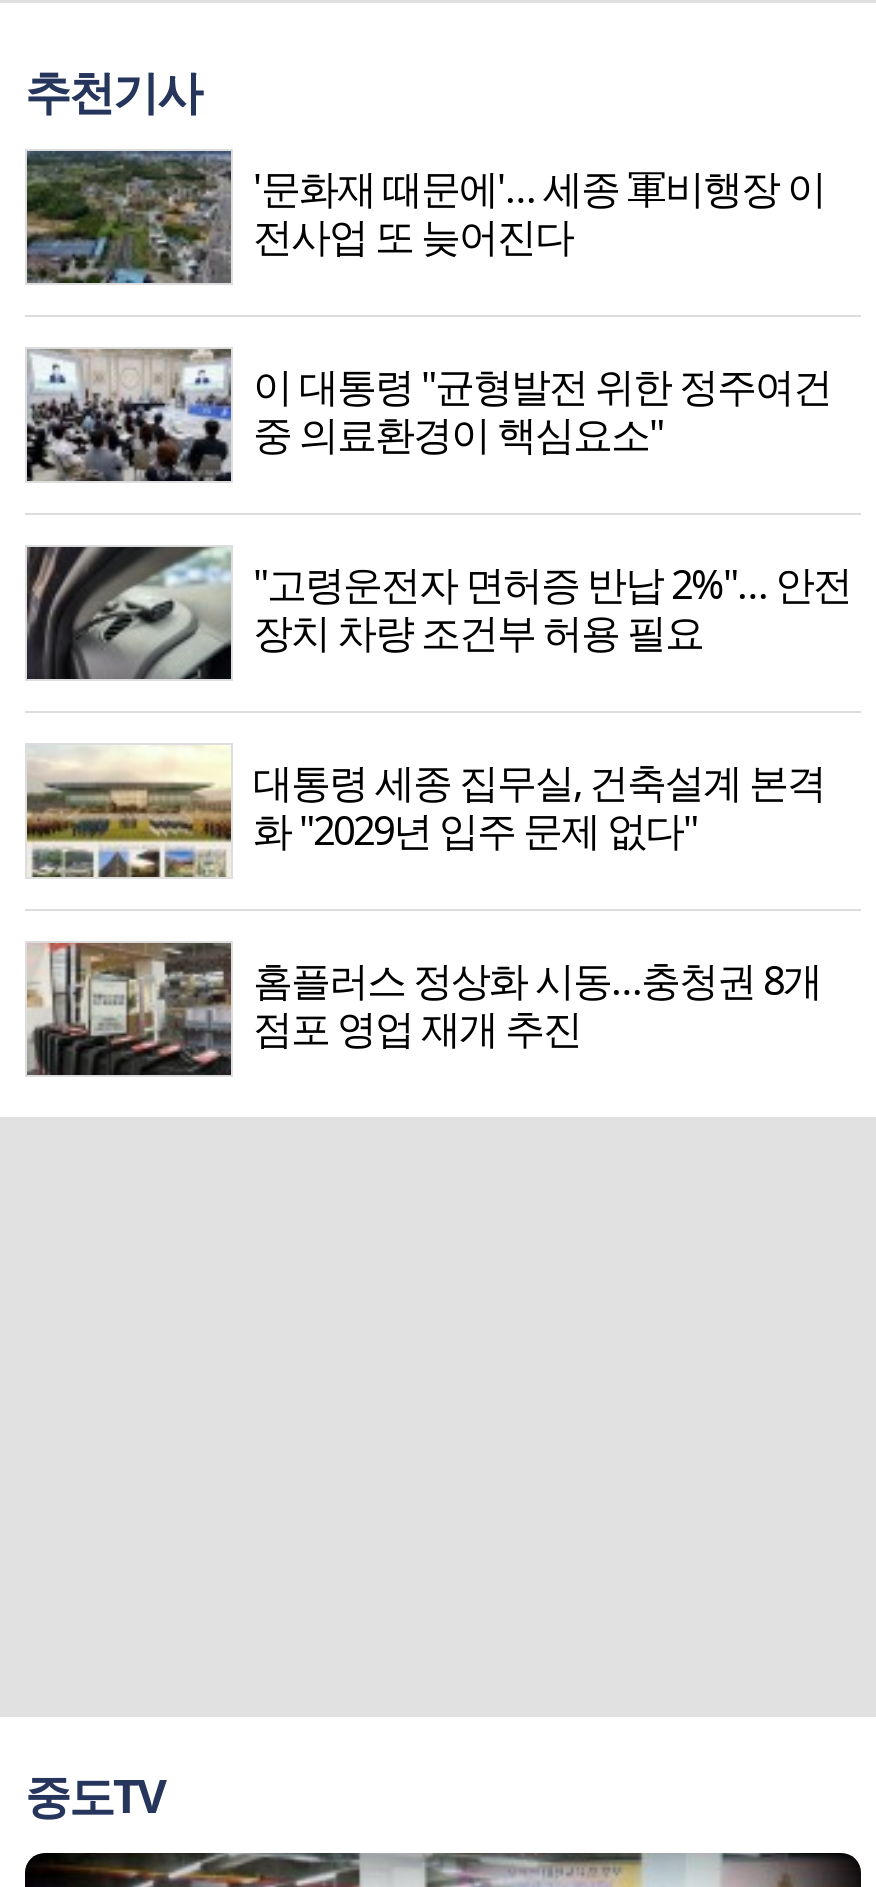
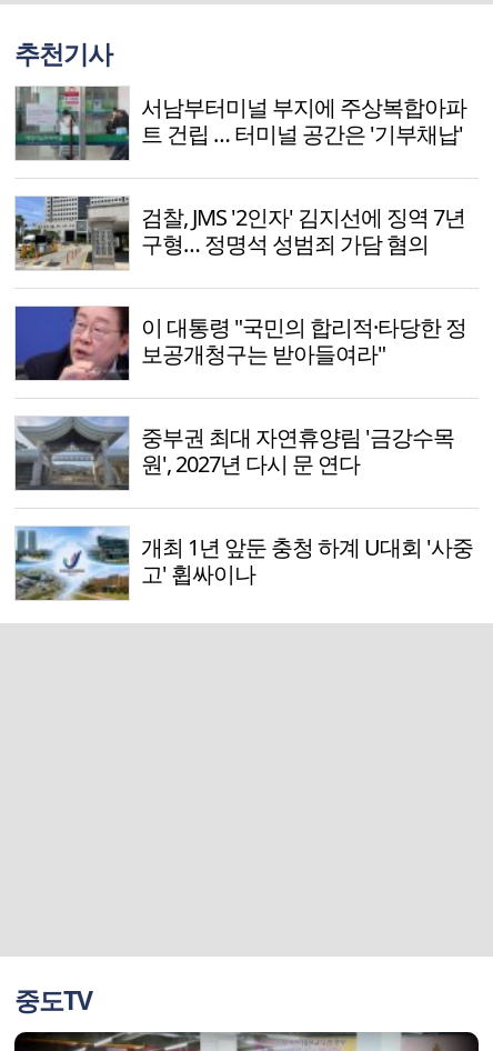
- [image]
- '문화재 때문에'… 세종 軍비행장 이
- 전사업 또 늦어진다
+ [image]
+ 서남부터미널 부지에 주상복합아파
+ 트 건립 … 터미널 공간은 '기부채납'

- [image]
- 이 대통령 "균형발전 위한 정주여건
- 중 의료환경이 핵심요소"
+ [image]
+ 검찰, JMS '2인자' 김지선에 징역 7년
+ 구형… 정명석 성범죄 가담 혐의

- [image]
- "고령운전자 면허증 반납 2%"… 안전
- 장치 차량 조건부 허용 필요
+ [image]
+ 이 대통령 "국민의 합리적·타당한 정
+ 보공개청구는 받아들여라"

- [image]
- 대통령 세종 집무실, 건축설계 본격
- 화 "2029년 입주 문제 없다"
+ [image]
+ 중부권 최대 자연휴양림 '금강수목
+ 원', 2027년 다시 문 연다

- [image]
- 홈플러스 정상화 시동…충청권 8개
- 점포 영업 재개 추진
+ [image]
+ 개최 1년 앞둔 충청 하계 U대회 '사중
+ 고' 휩싸이나
